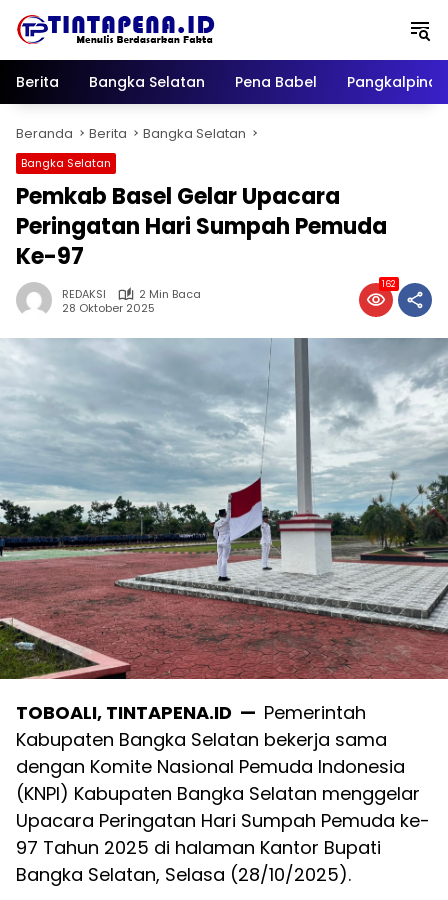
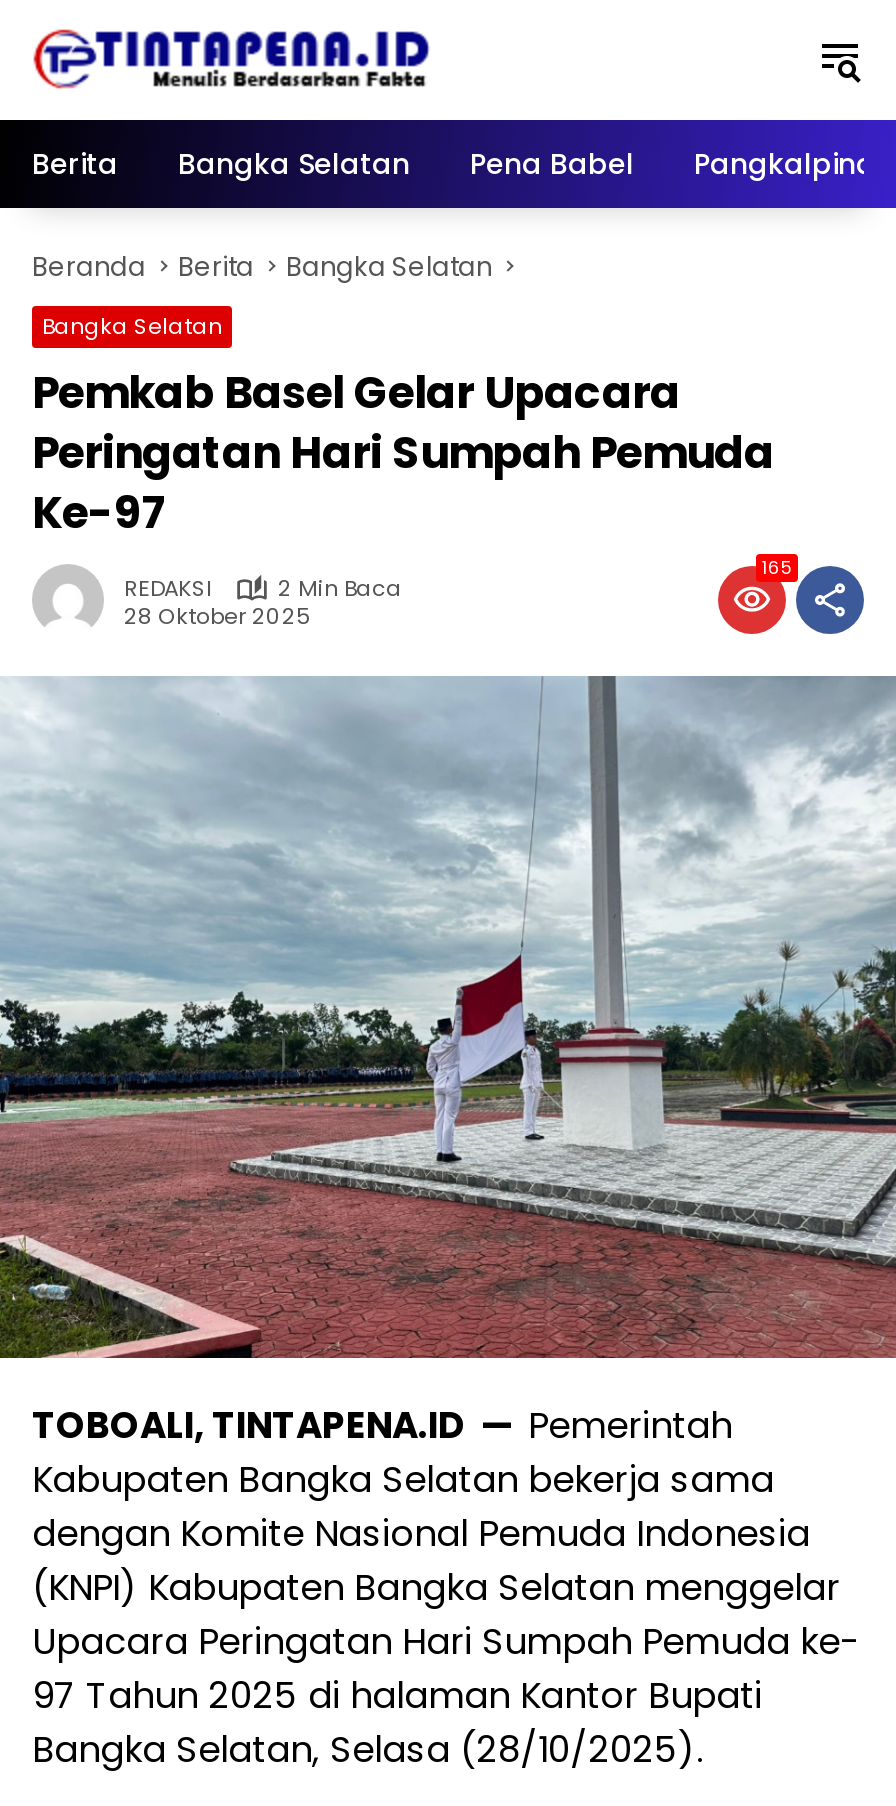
- 162
+ 165
